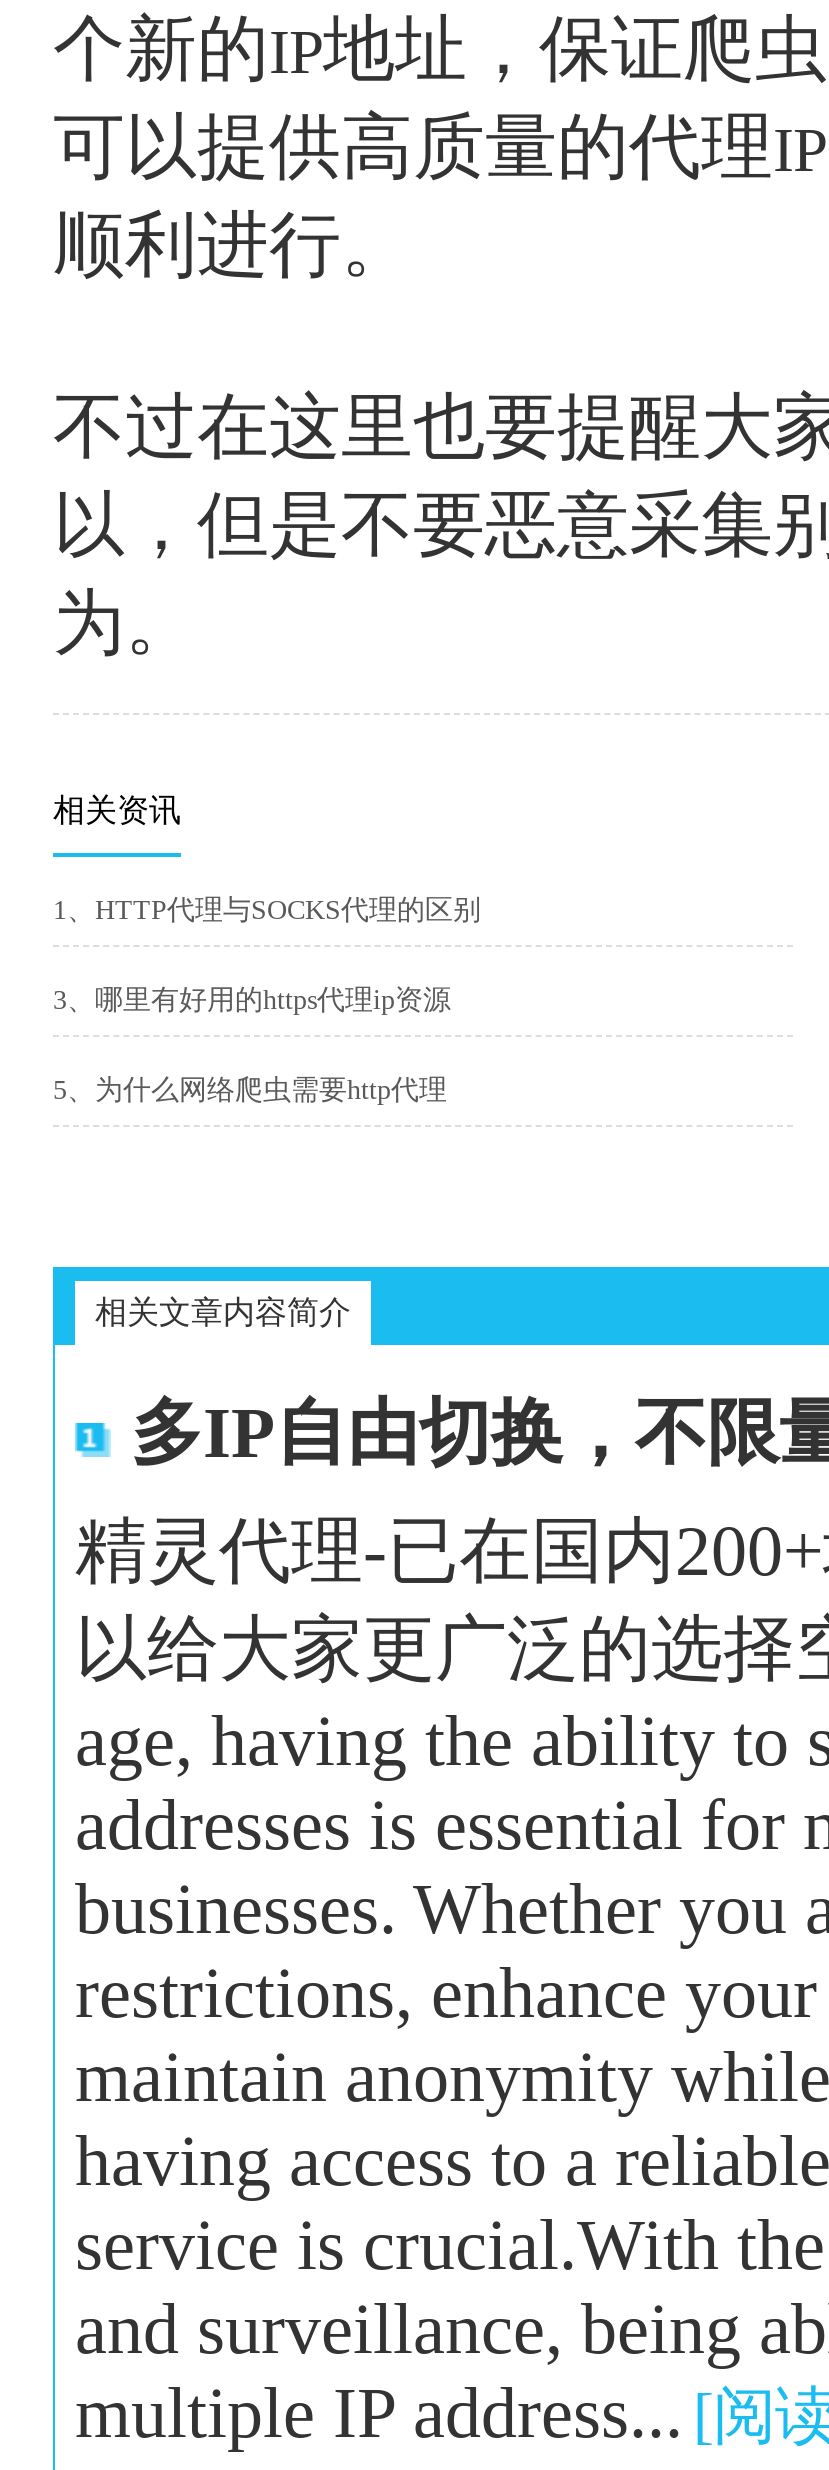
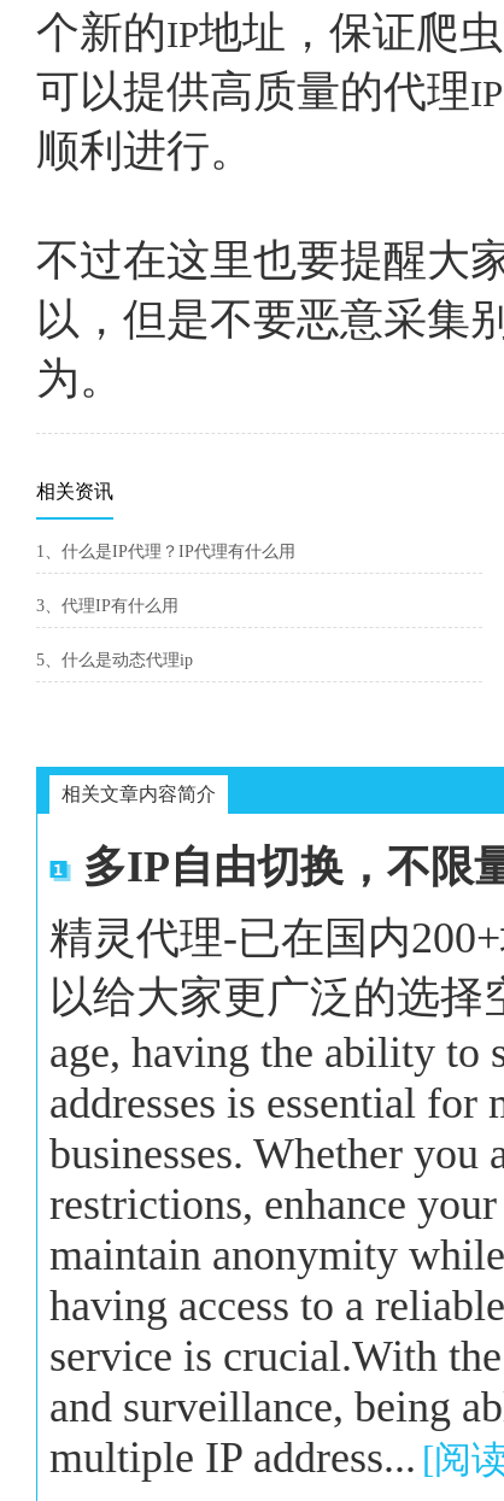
- 1、HTTP代理与SOCKS代理的区别
+ 1、什么是IP代理？IP代理有什么用

- 3、哪里有好用的https代理ip资源
+ 3、代理IP有什么用

- 5、为什么网络爬虫需要http代理
+ 5、什么是动态代理ip
